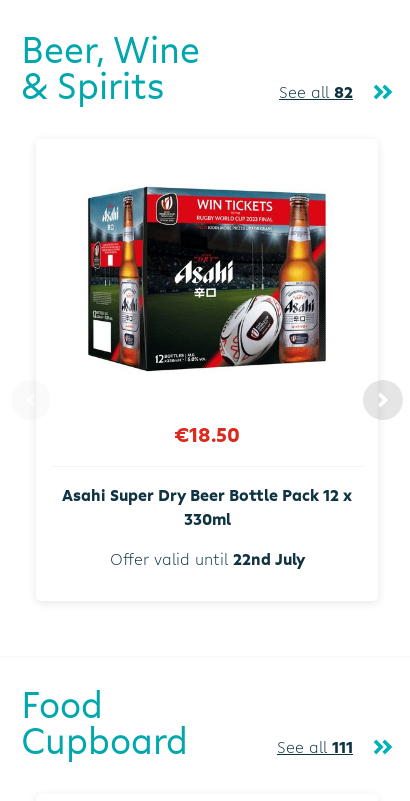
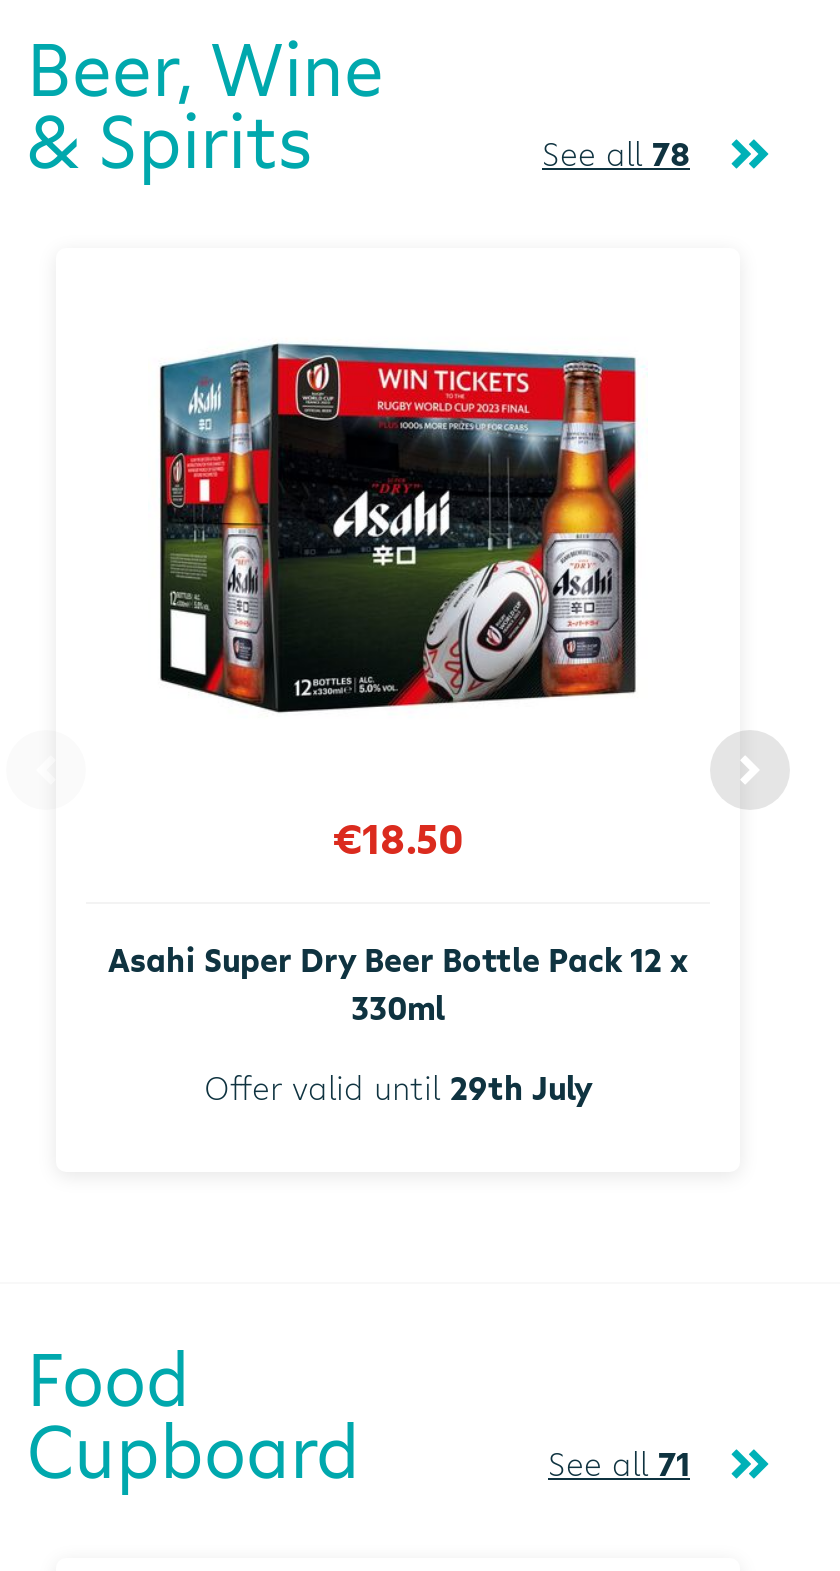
- See all 82
+ See all 78

- Offer valid until 22nd July
+ Offer valid until 29th July

- See all 111
+ See all 71
